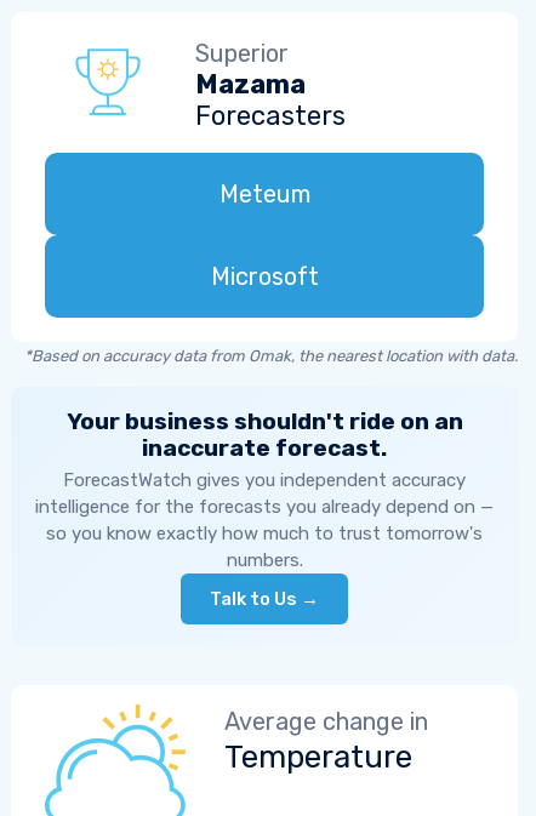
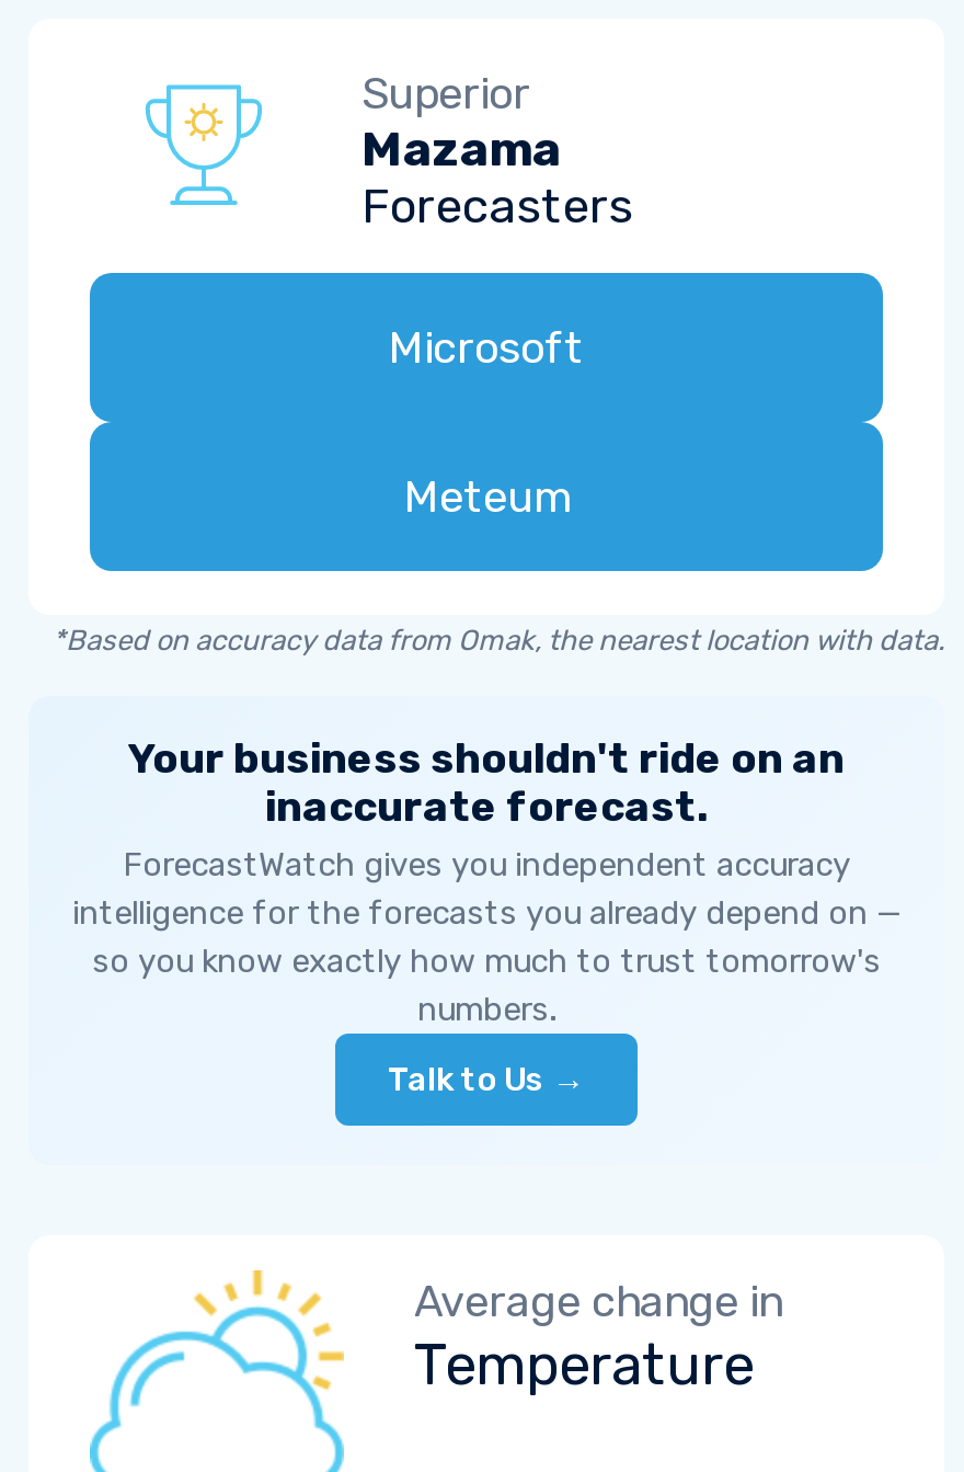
moved down: Meteum

moved up: Microsoft
